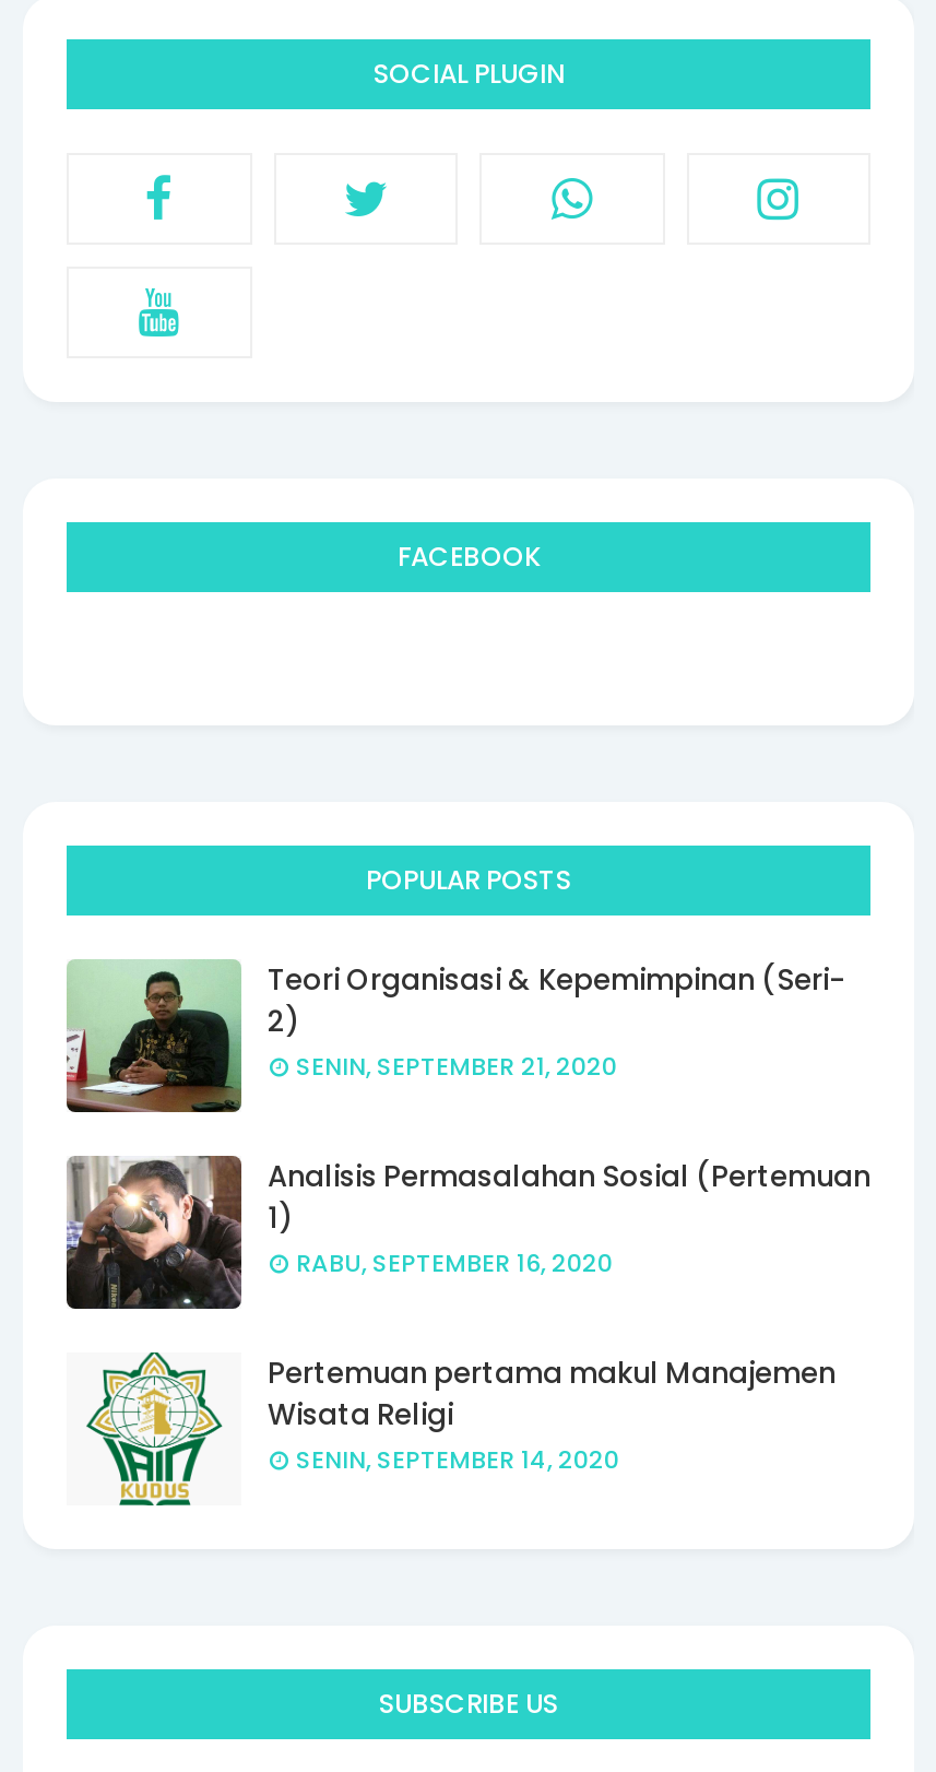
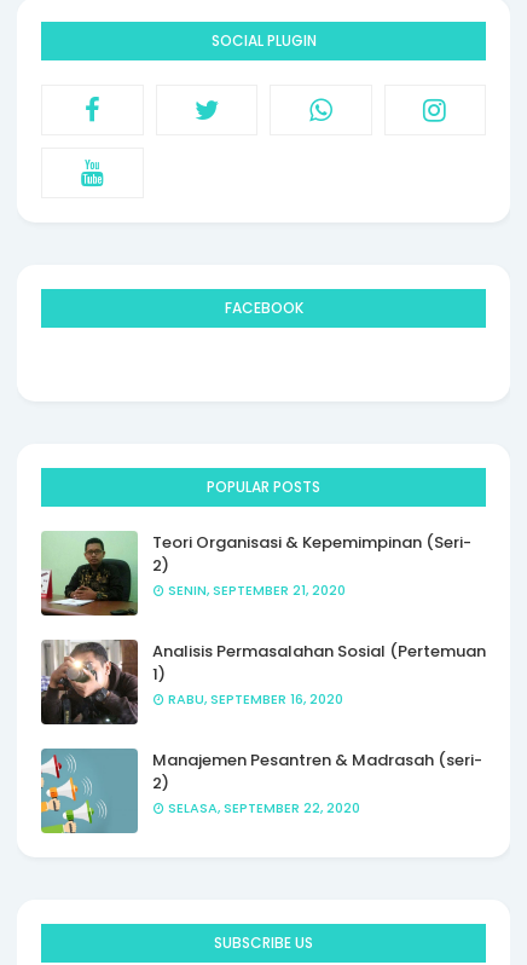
- [image]
- Pertemuan pertama makul Manajemen
- Wisata Religi
- SENIN, SEPTEMBER 14, 2020
+ [image]
+ Manajemen Pesantren & Madrasah (seri-
+ 2)
+ SELASA, SEPTEMBER 22, 2020
